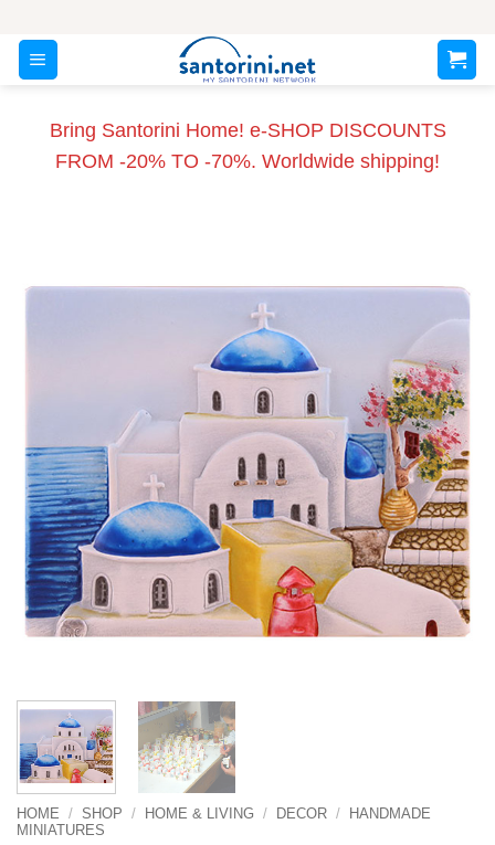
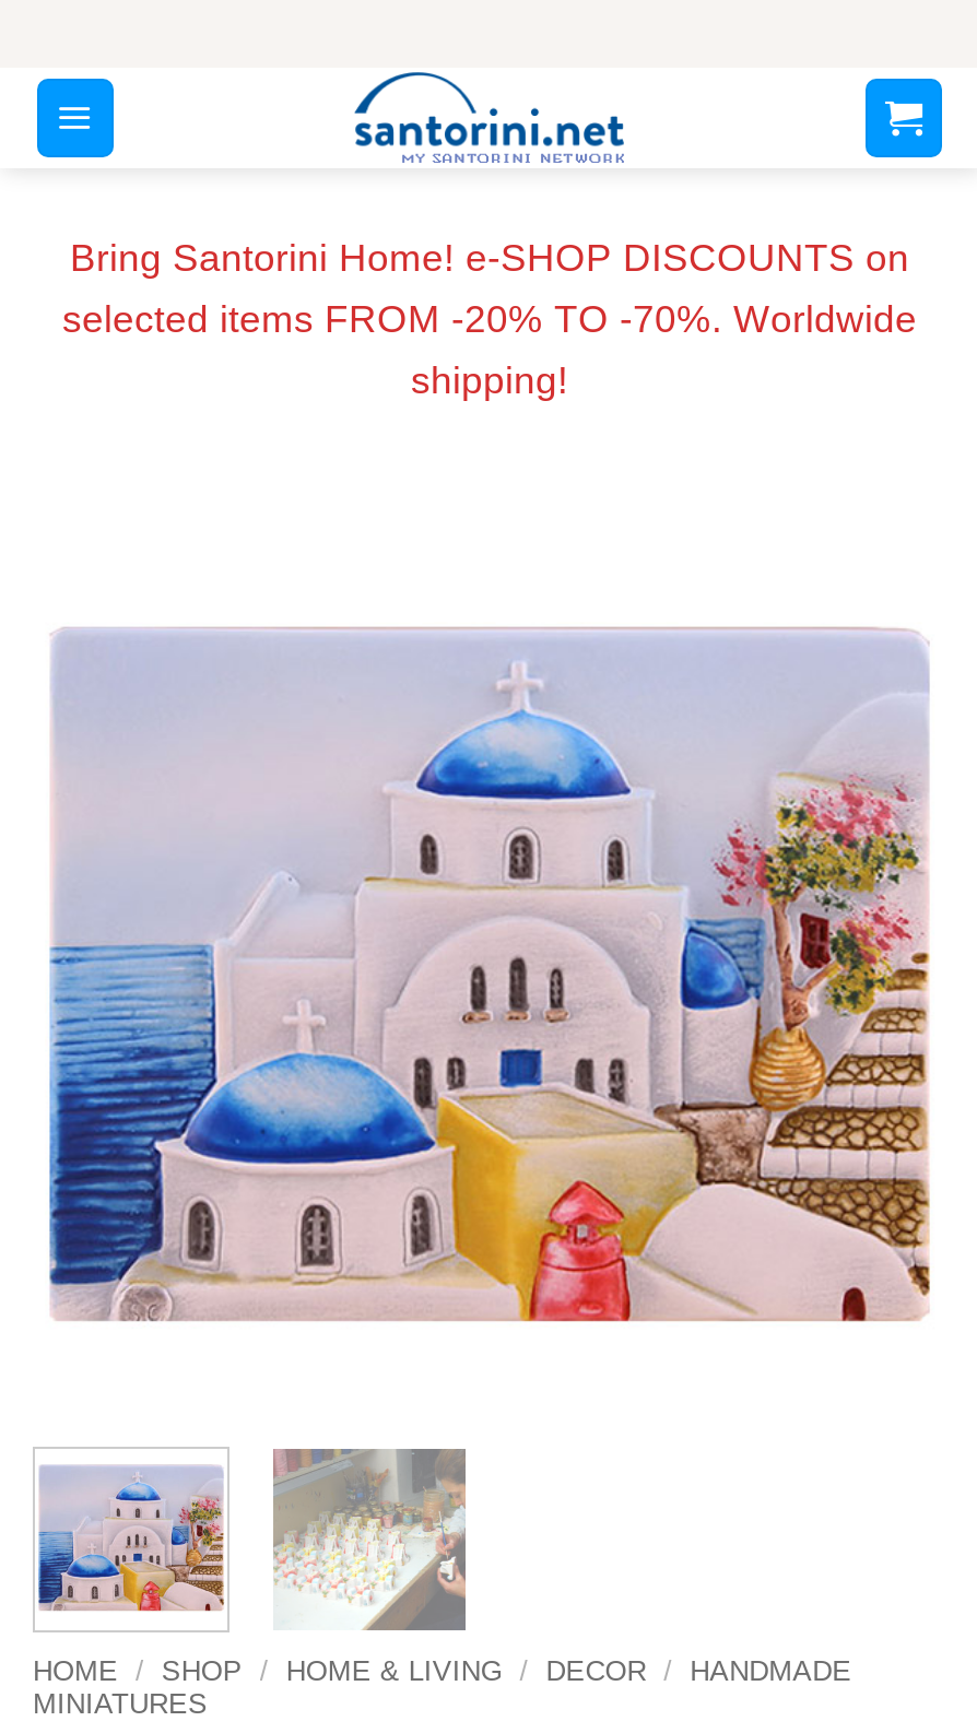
- Bring Santorini Home! e-SHOP DISCOUNTS
- FROM -20% TO -70%. Worldwide shipping!
+ Bring Santorini Home! e-SHOP DISCOUNTS on
+ selected items FROM -20% TO -70%. Worldwide
+ shipping!
